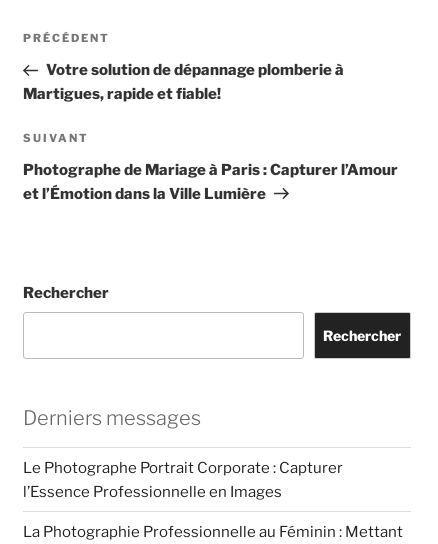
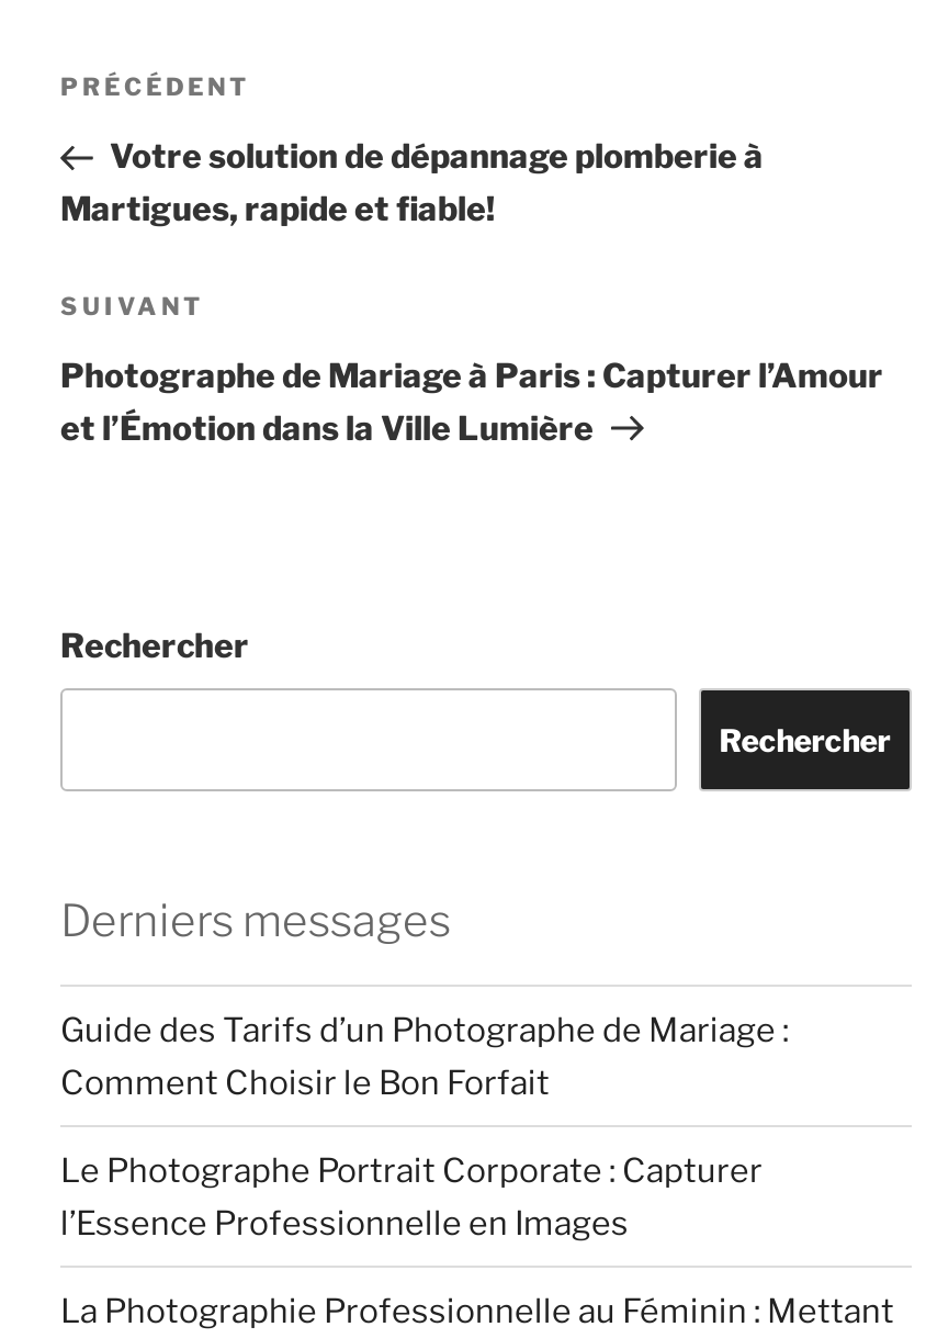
+ Guide des Tarifs d’un Photographe de Mariage :
+ Comment Choisir le Bon Forfait
